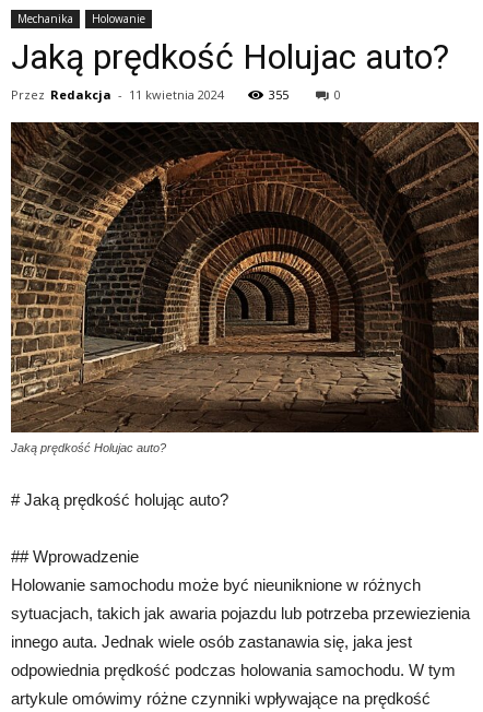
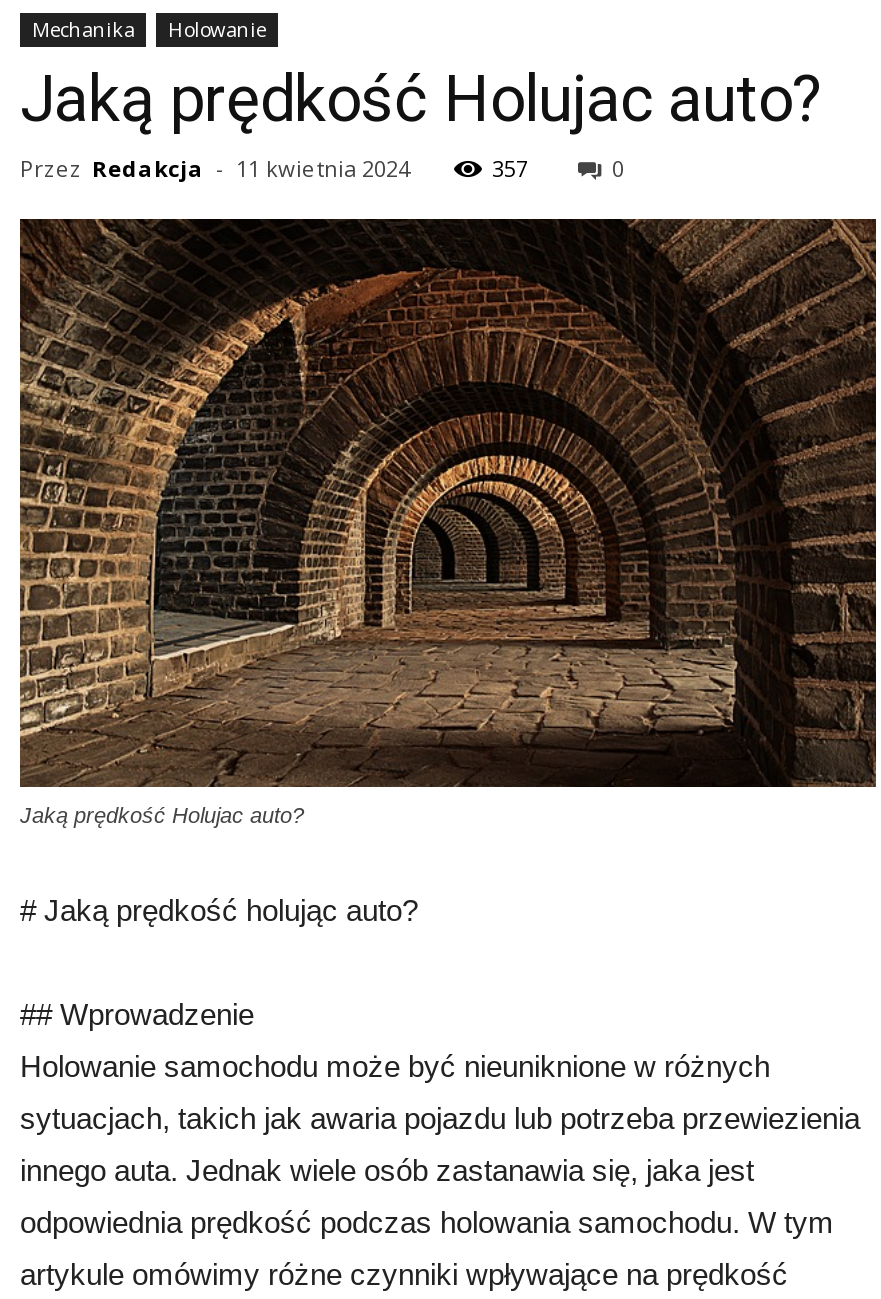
- 355
+ 357
